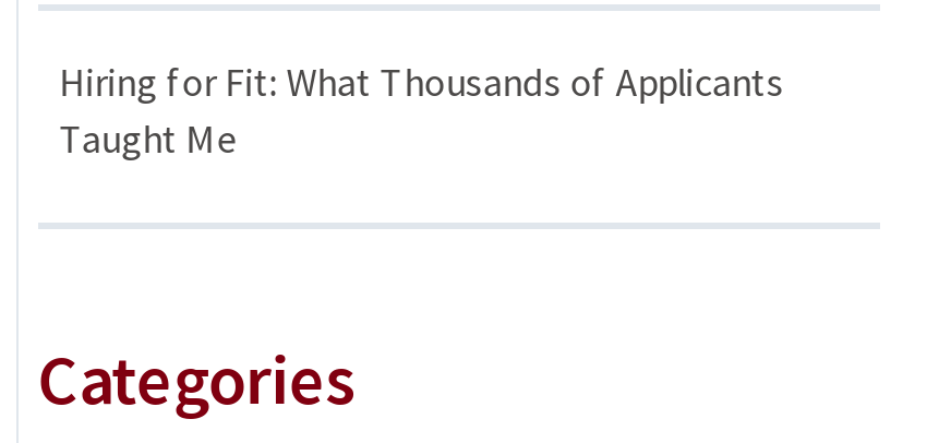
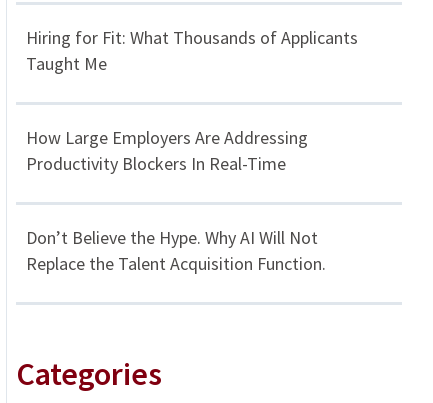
+ How Large Employers Are Addressing
+ Productivity Blockers In Real-Time
+ Don’t Believe the Hype. Why AI Will Not
+ Replace the Talent Acquisition Function.
